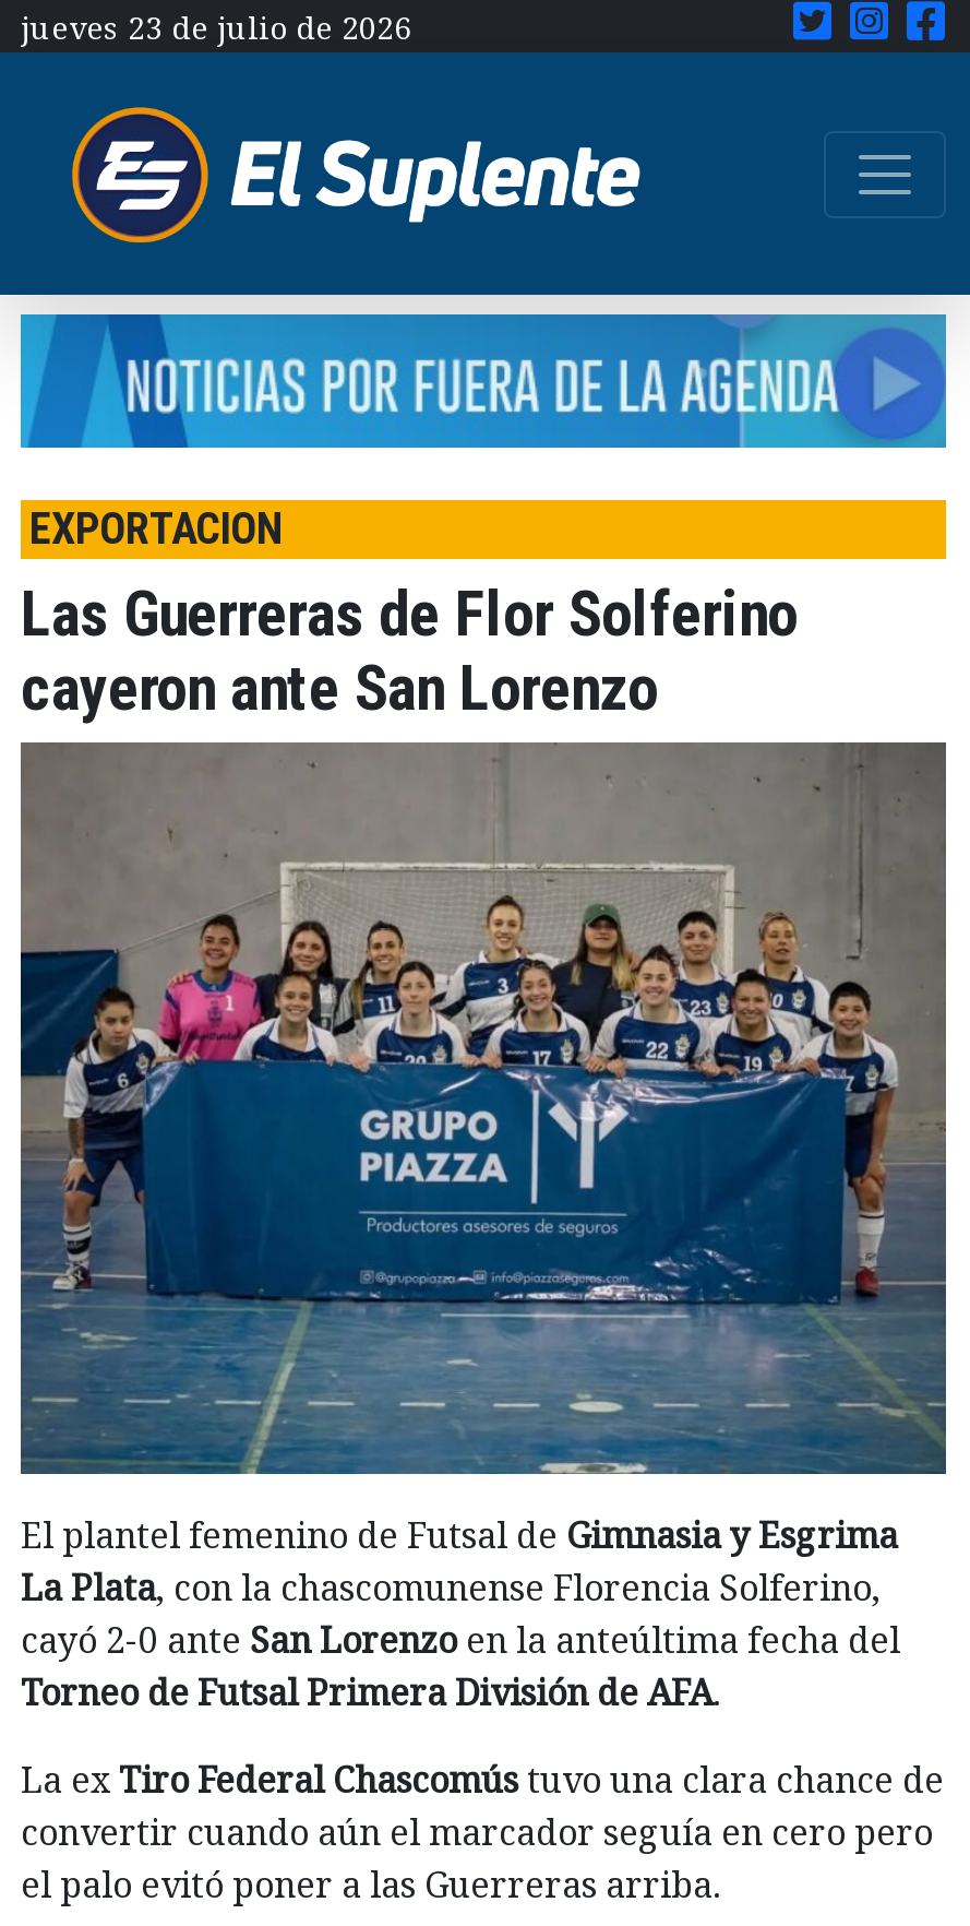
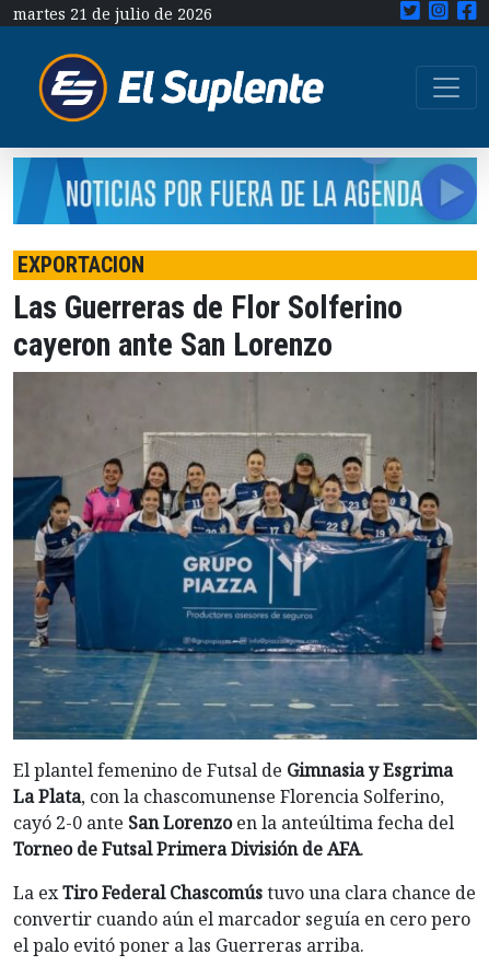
- jueves 23 de julio de 2026
+ martes 21 de julio de 2026
